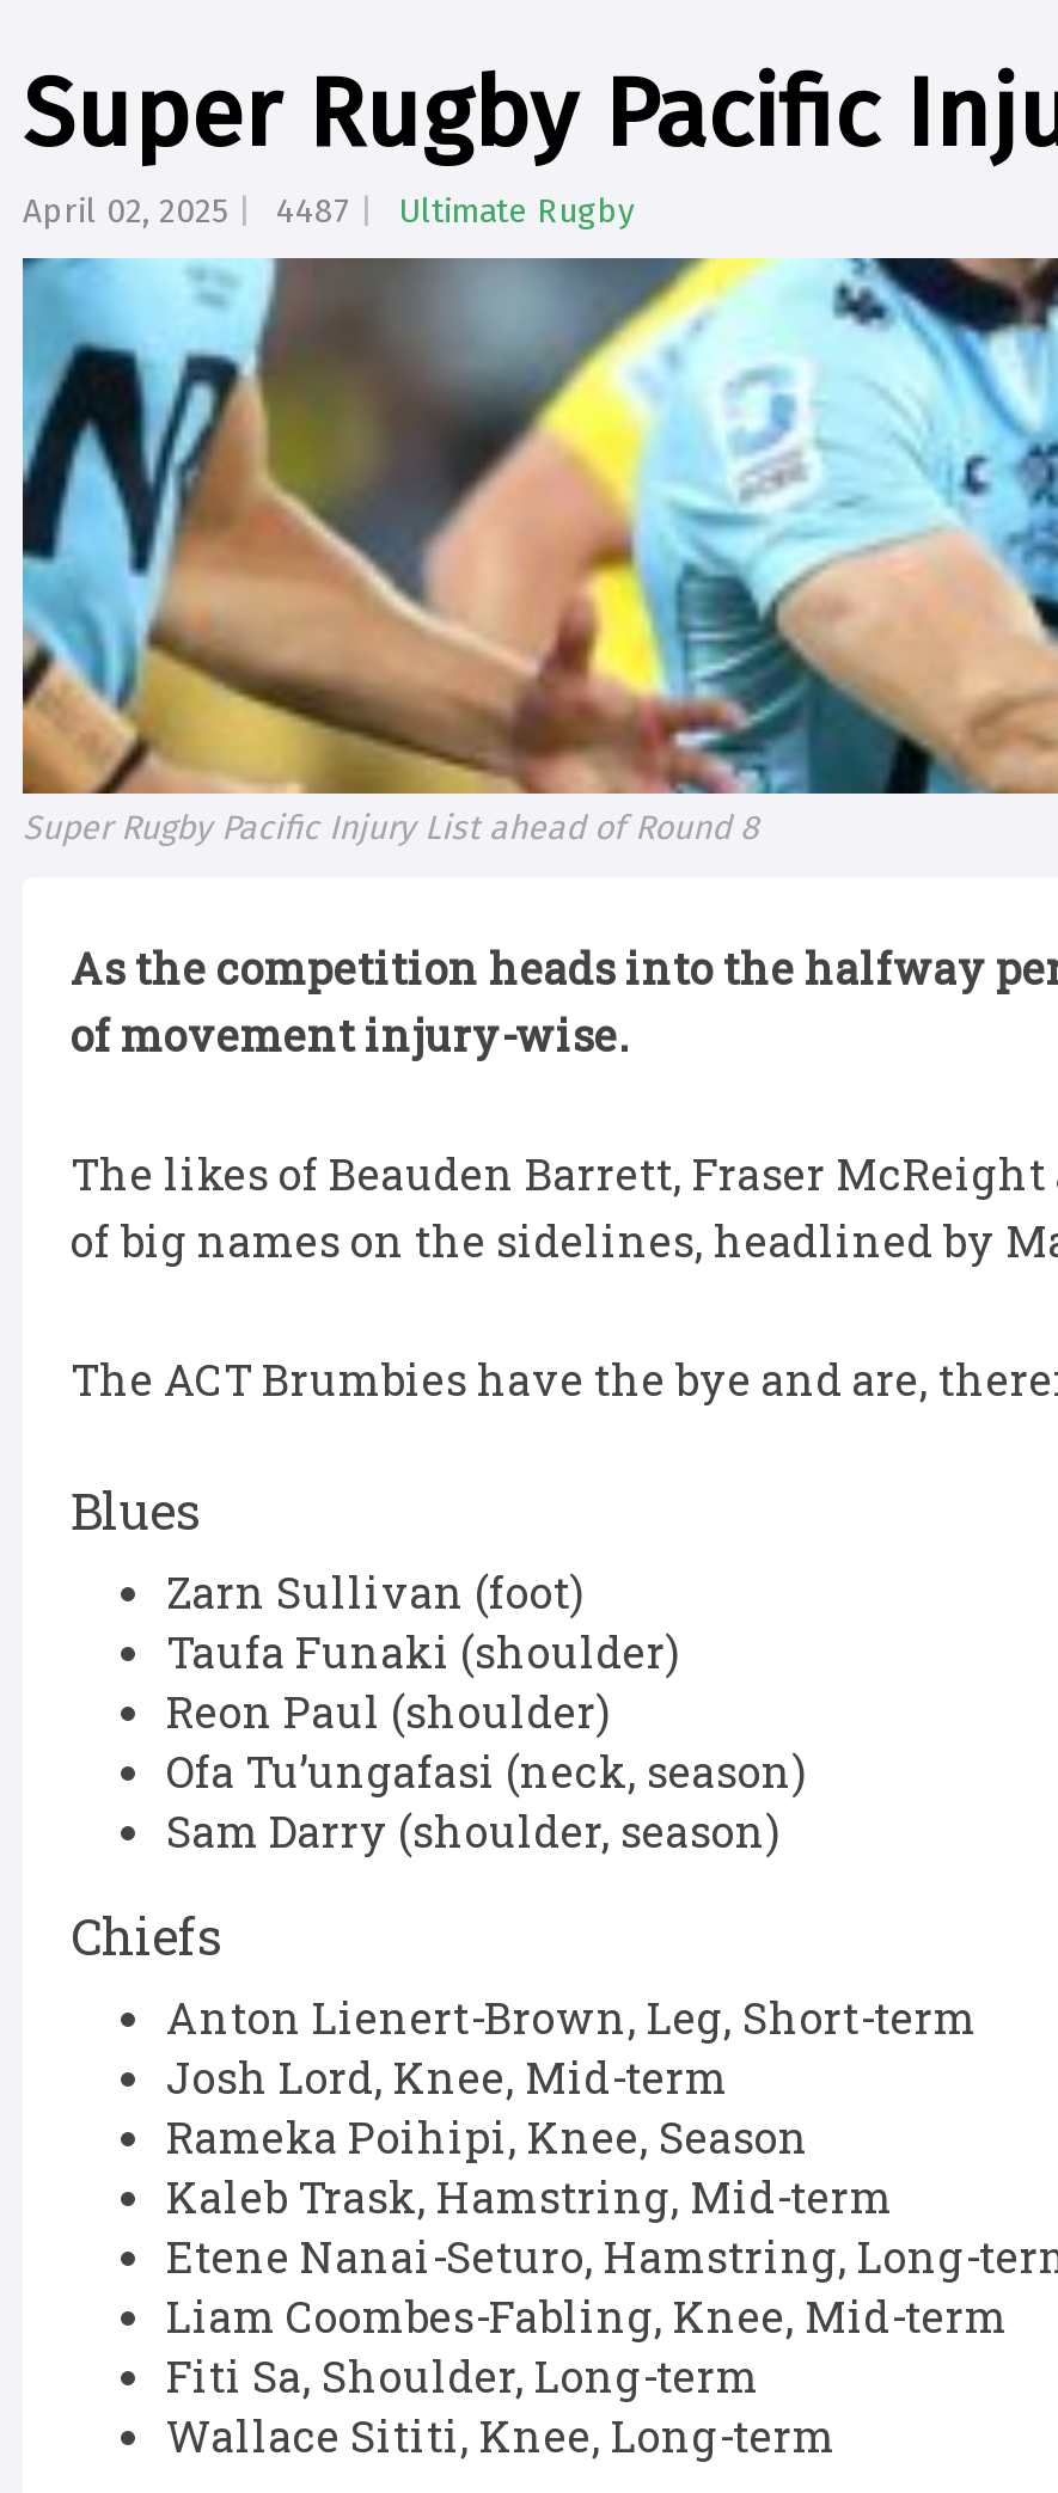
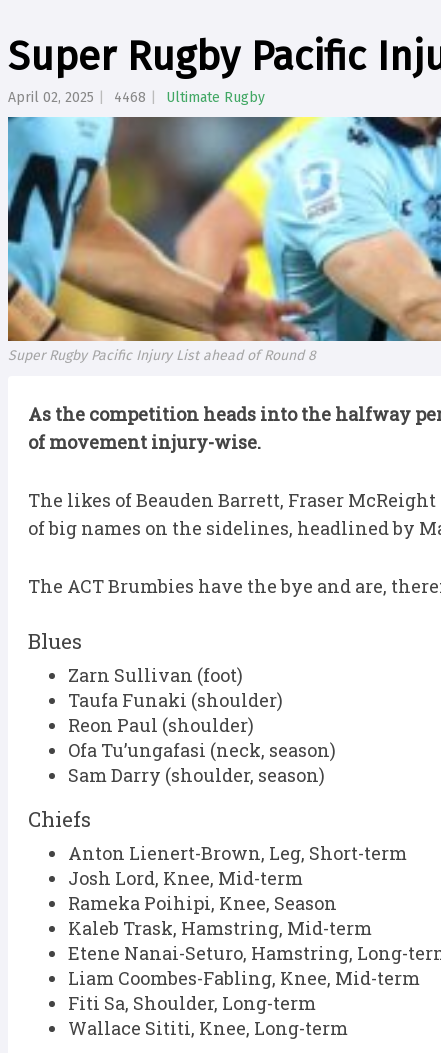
- April 02, 2025 4487 Ultimate Rugby
+ April 02, 2025 4468 Ultimate Rugby
